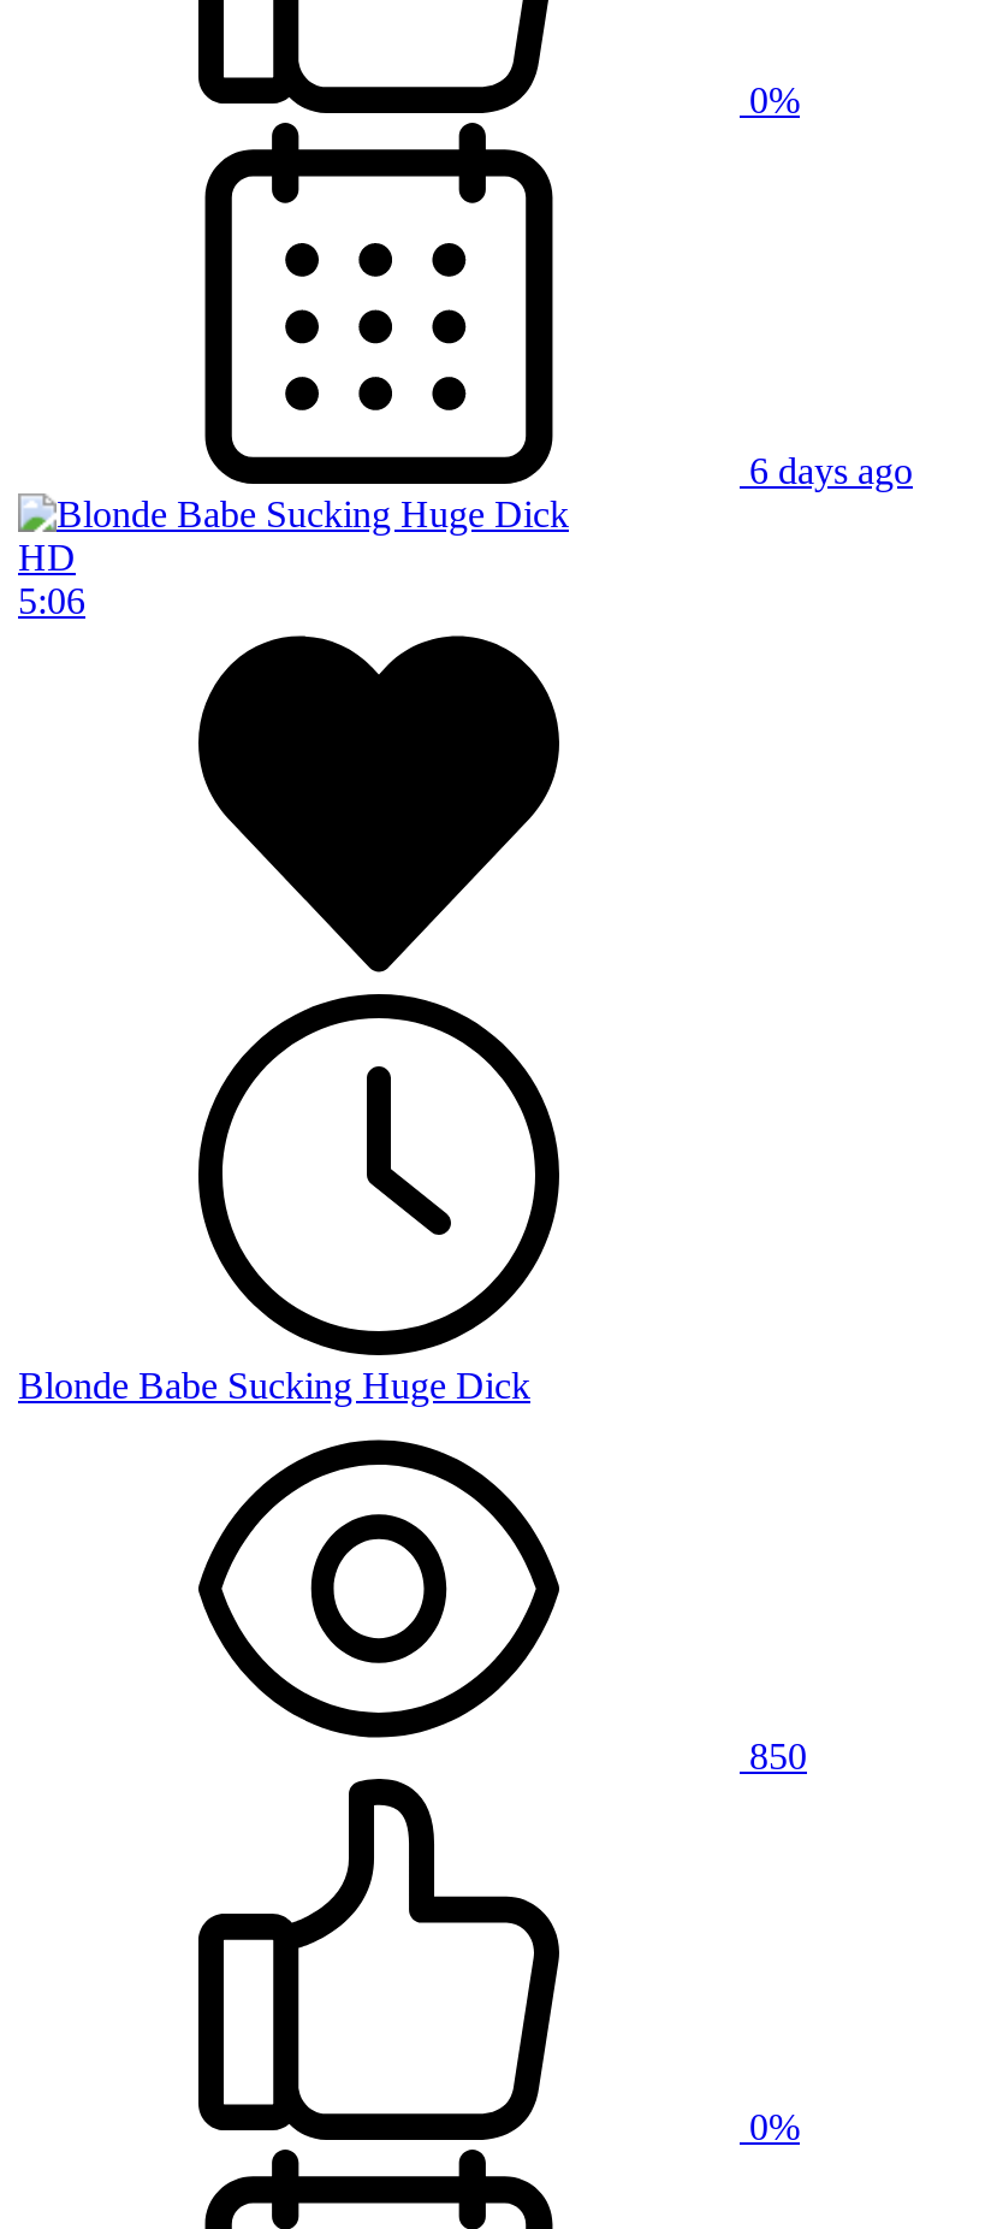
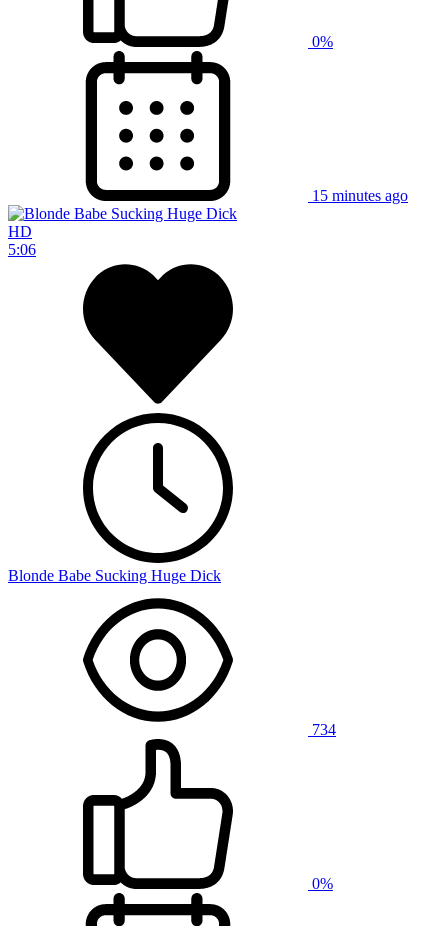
- 6 days ago
+ 15 minutes ago

- 850
+ 734
